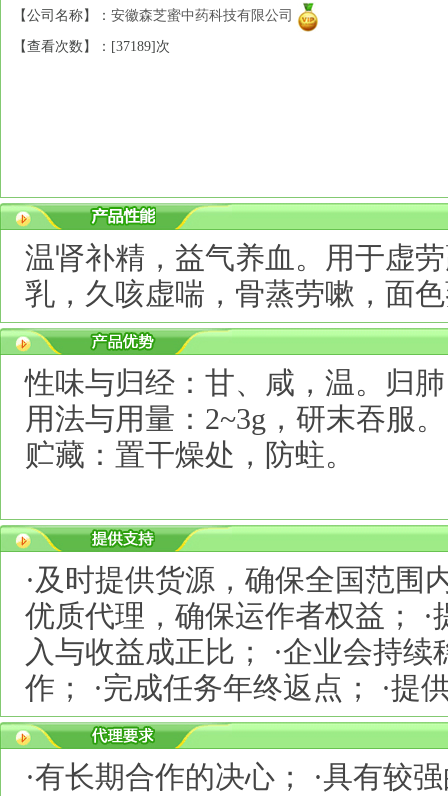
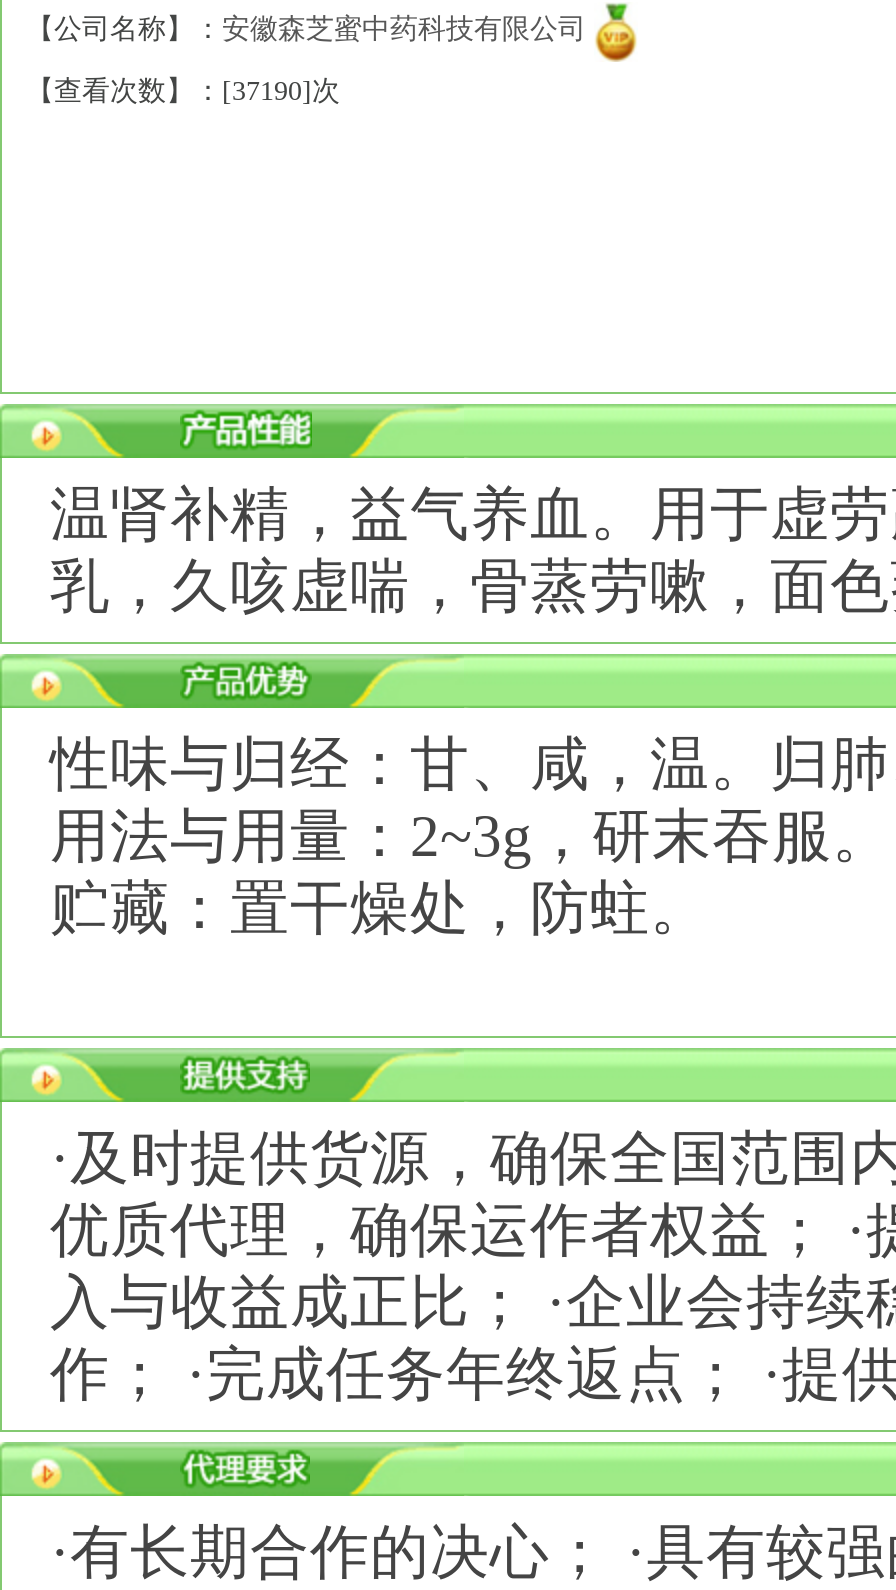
- 【查看次数】：[37189]次
+ 【查看次数】：[37190]次
